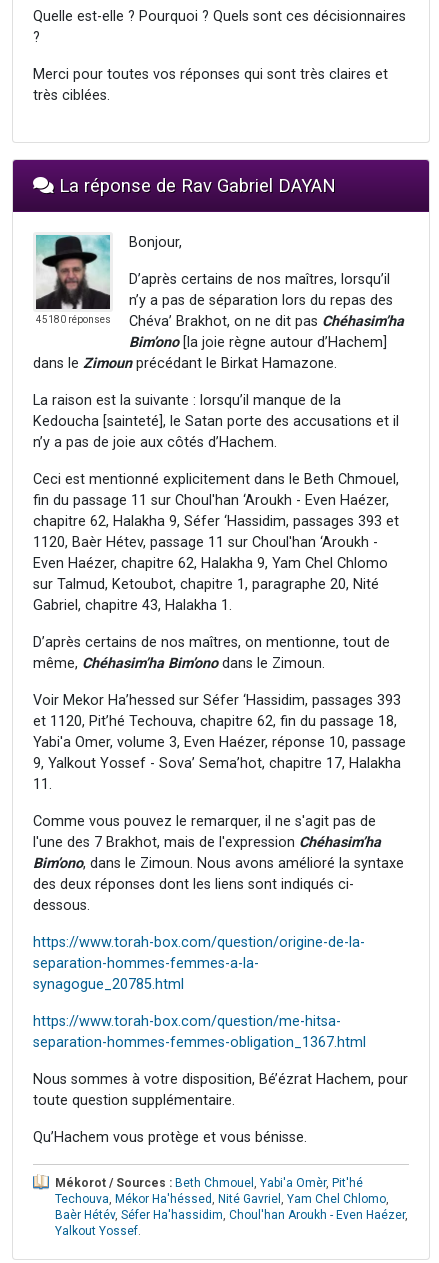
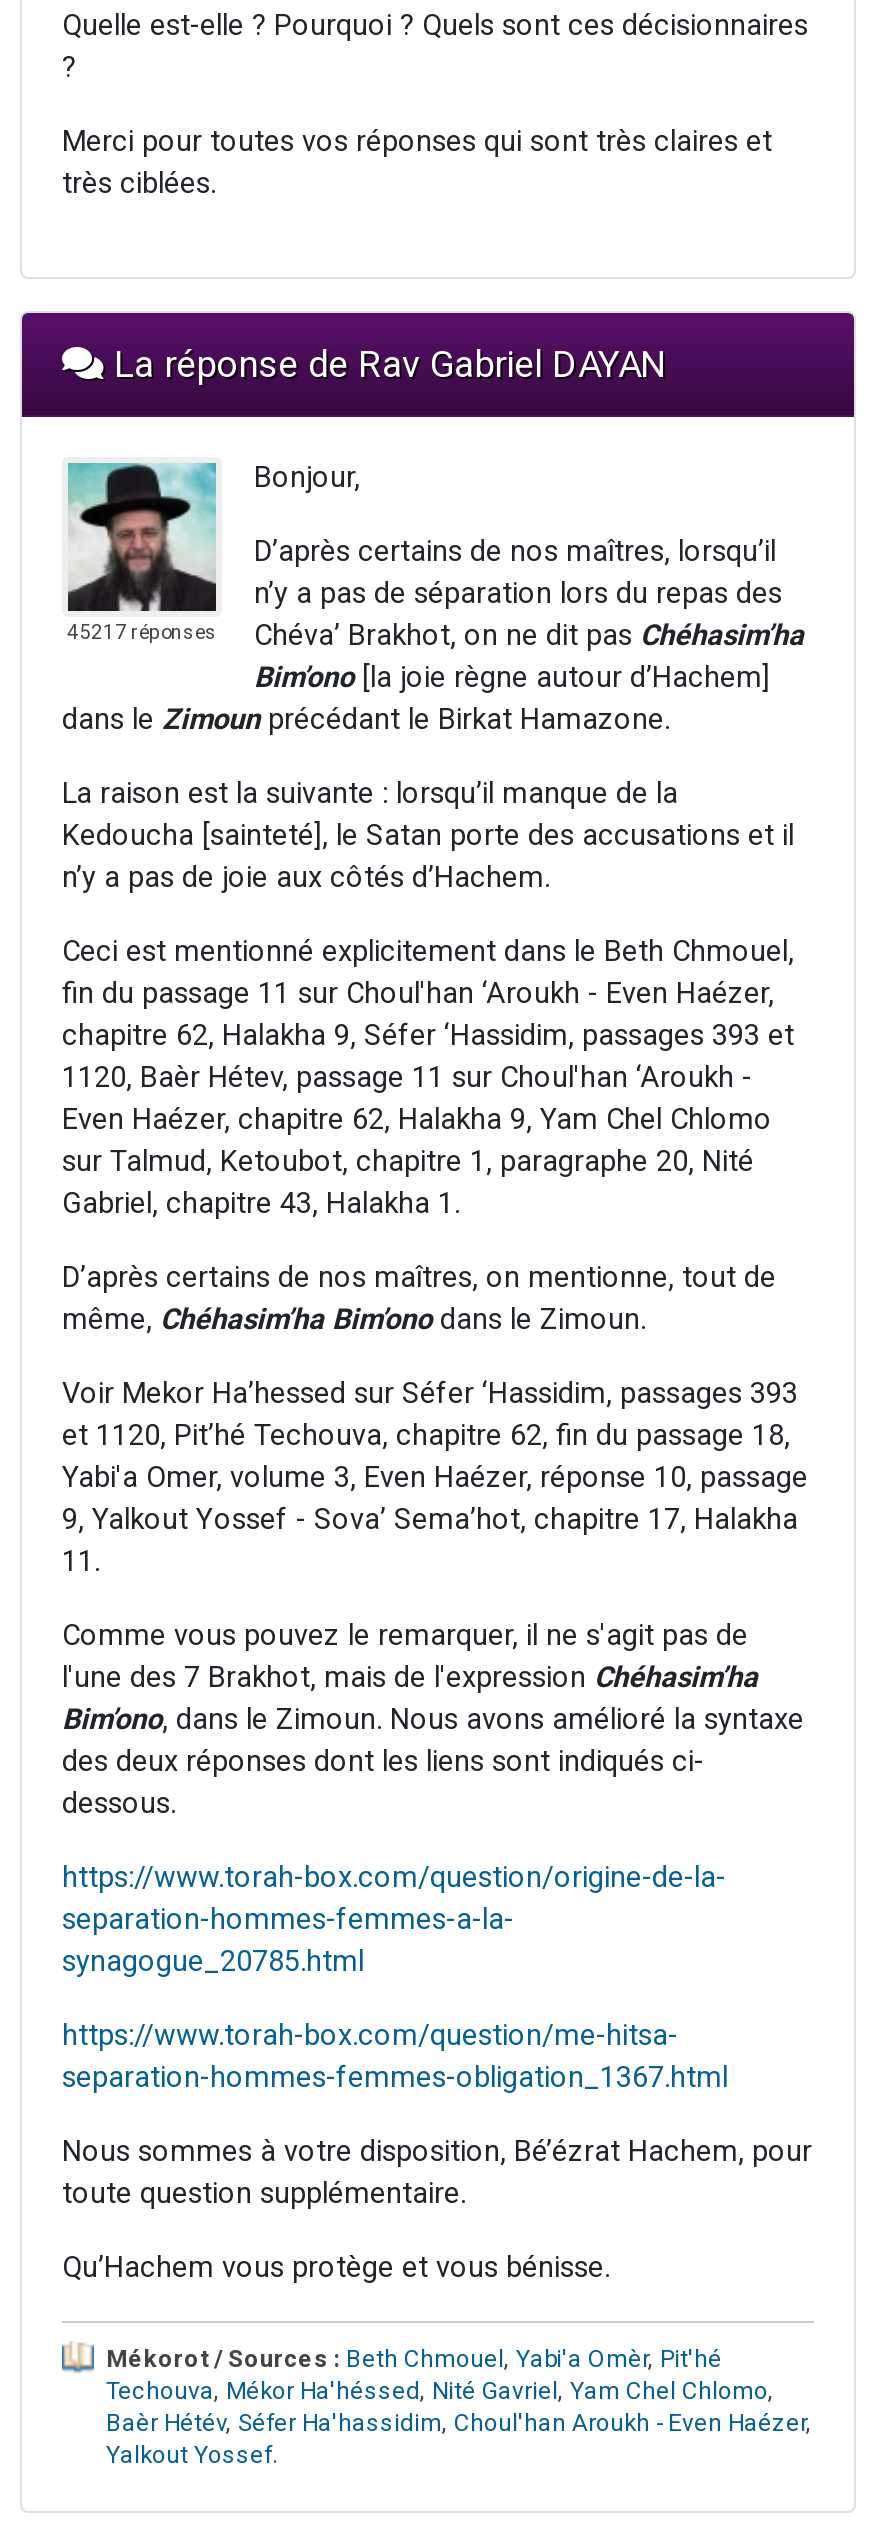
- 45180 réponses Chéva’ Brakhot, on ne dit pas Chéhasim’ha
+ 45217 réponses Chéva’ Brakhot, on ne dit pas Chéhasim’ha
